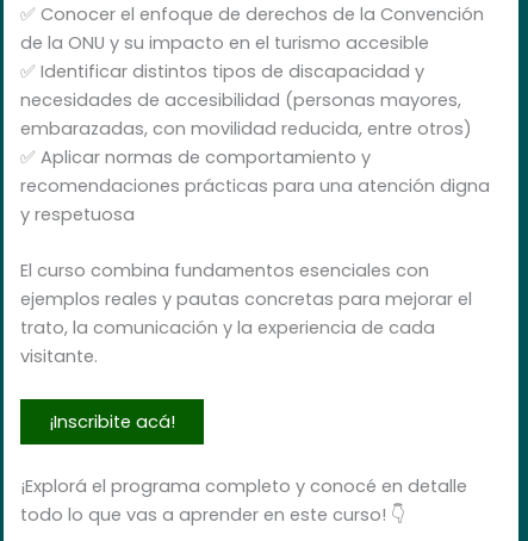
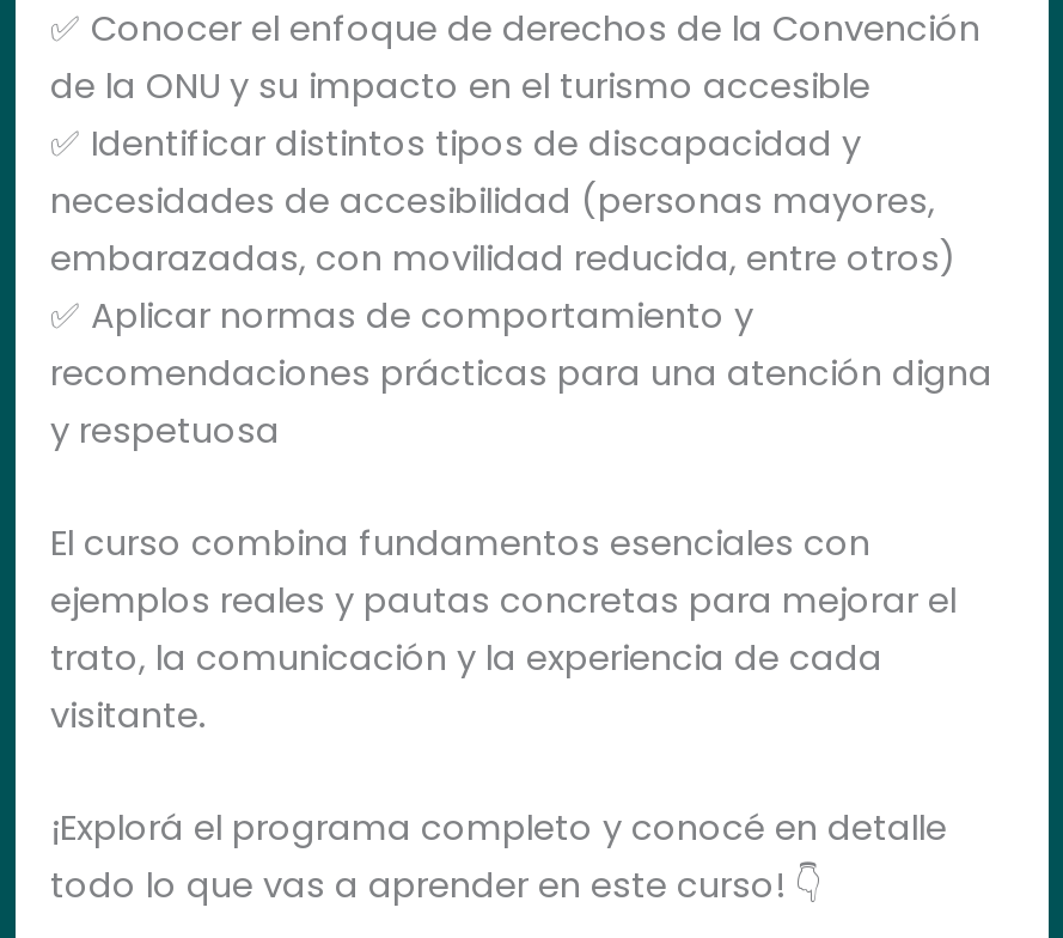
- ¡Inscribite acá!
